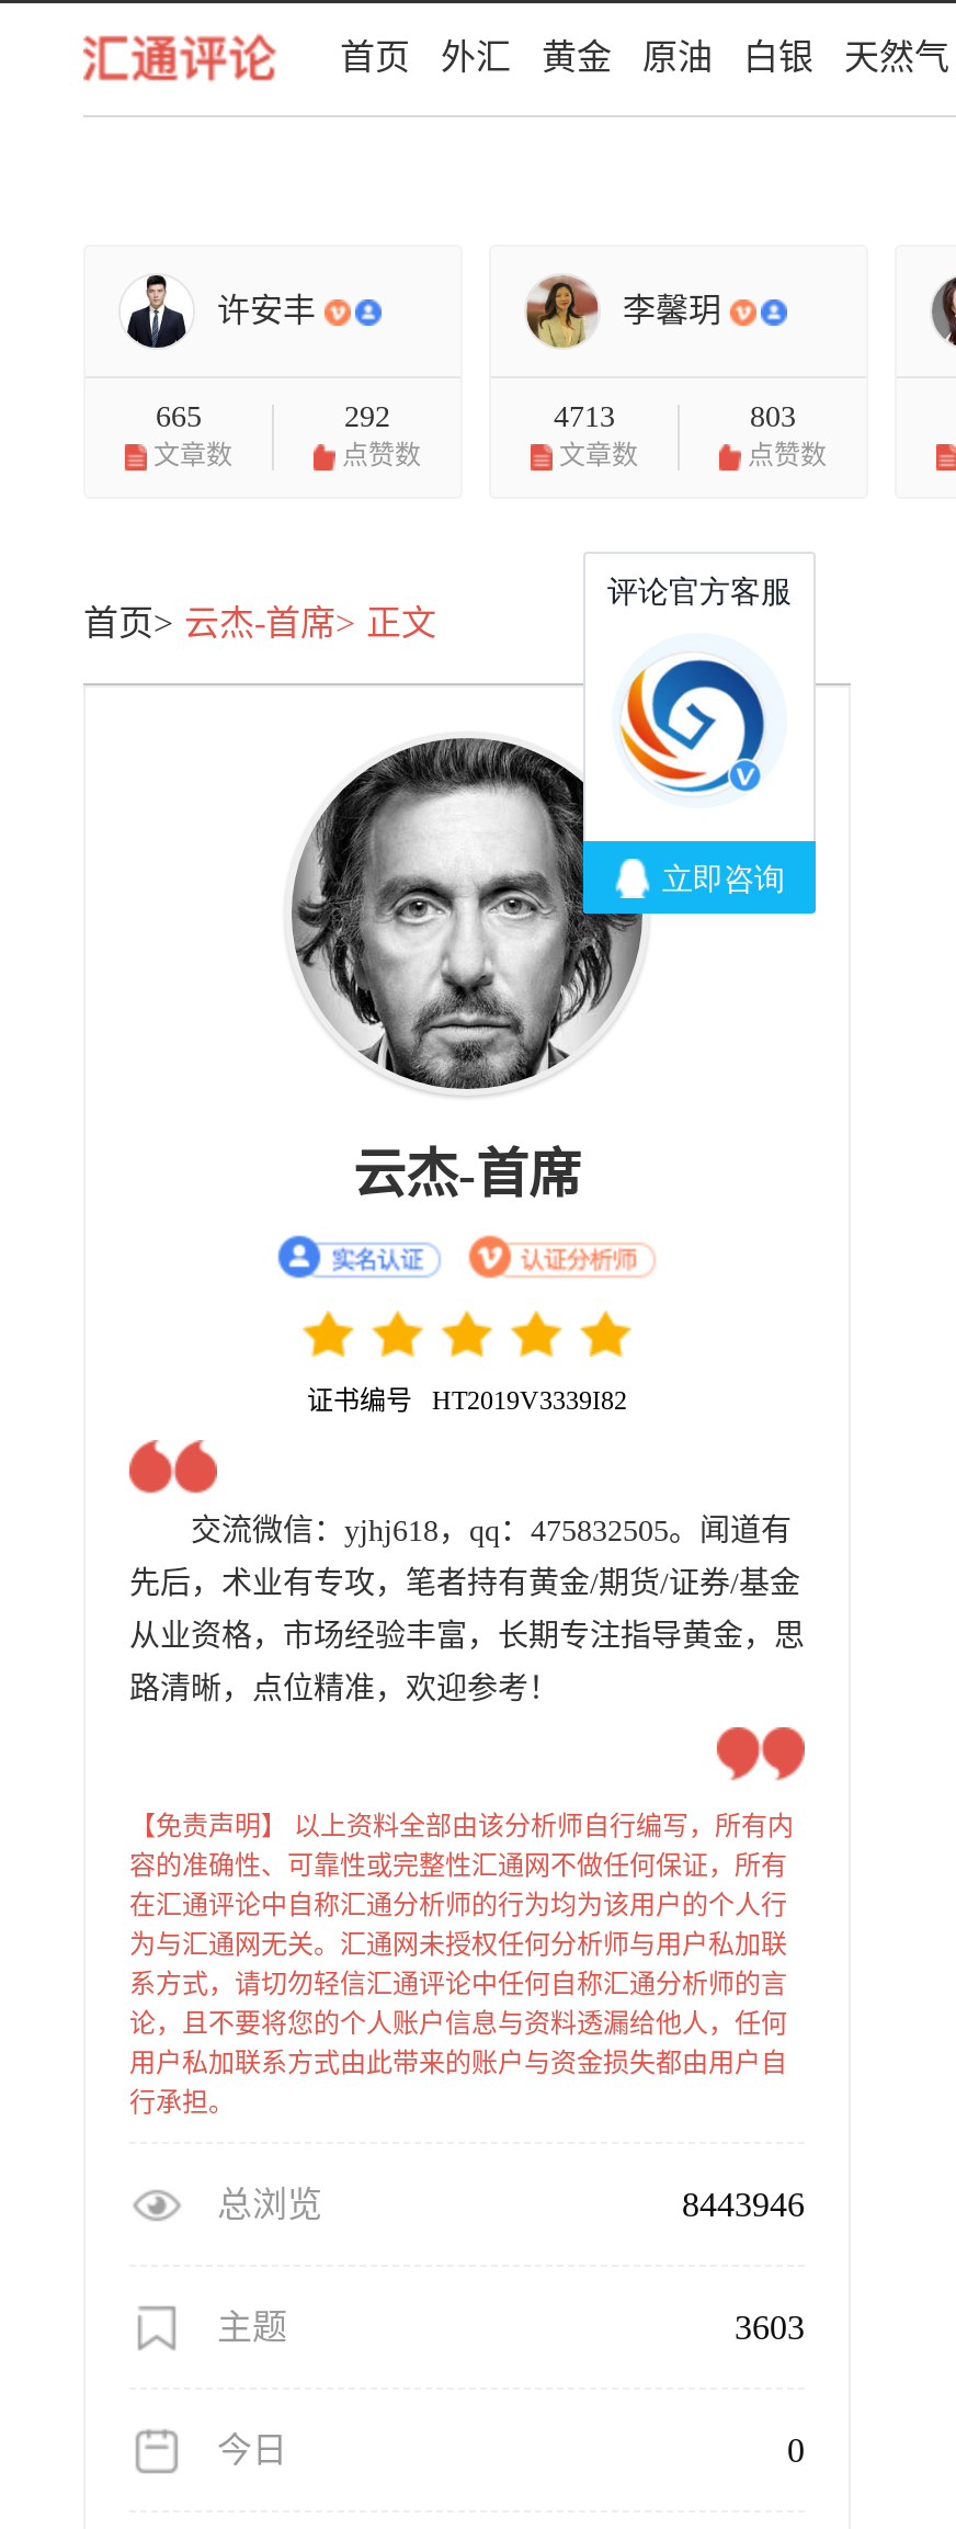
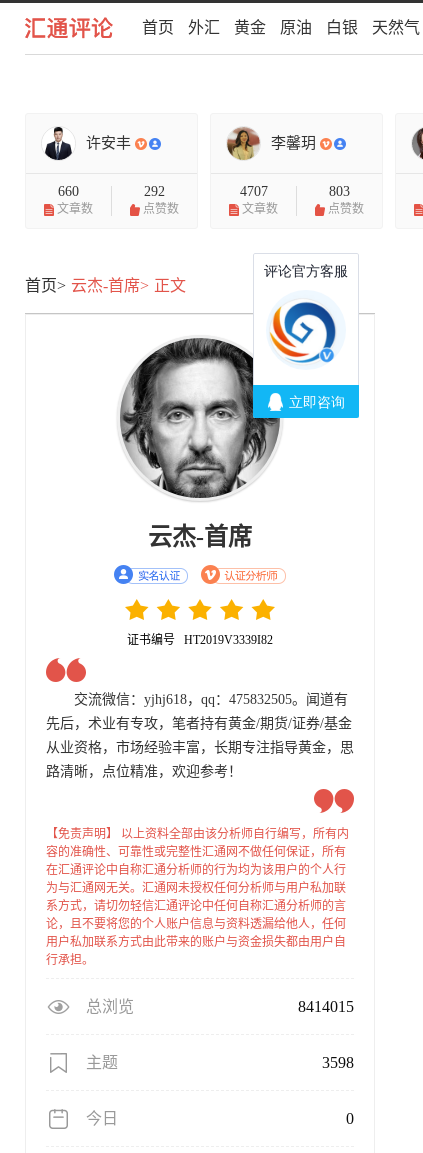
- 665
+ 660

- 4713
+ 4707

- 8443946
+ 8414015

- 3603
+ 3598
